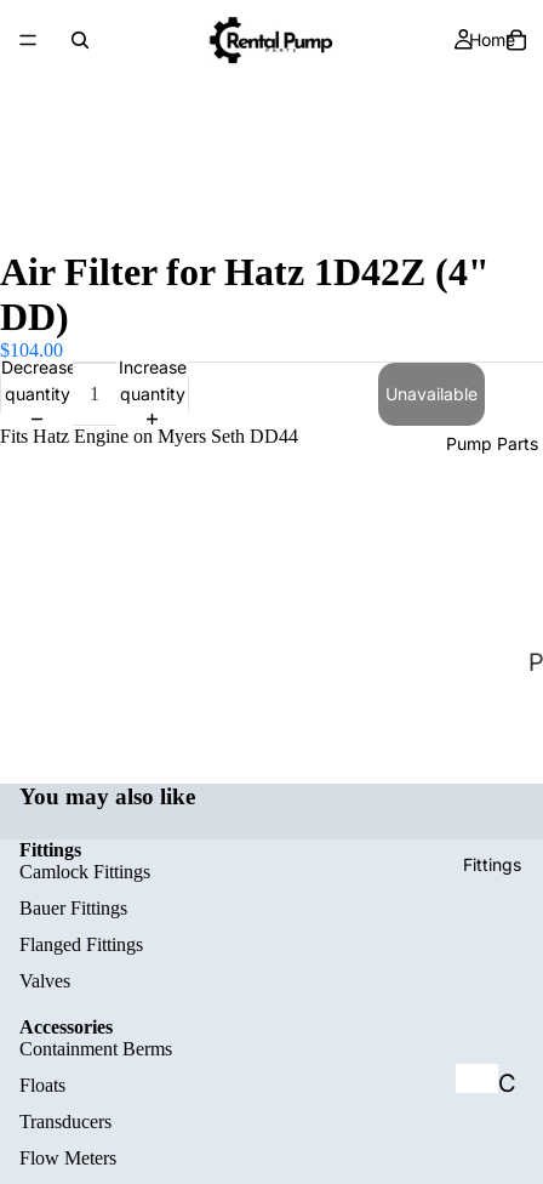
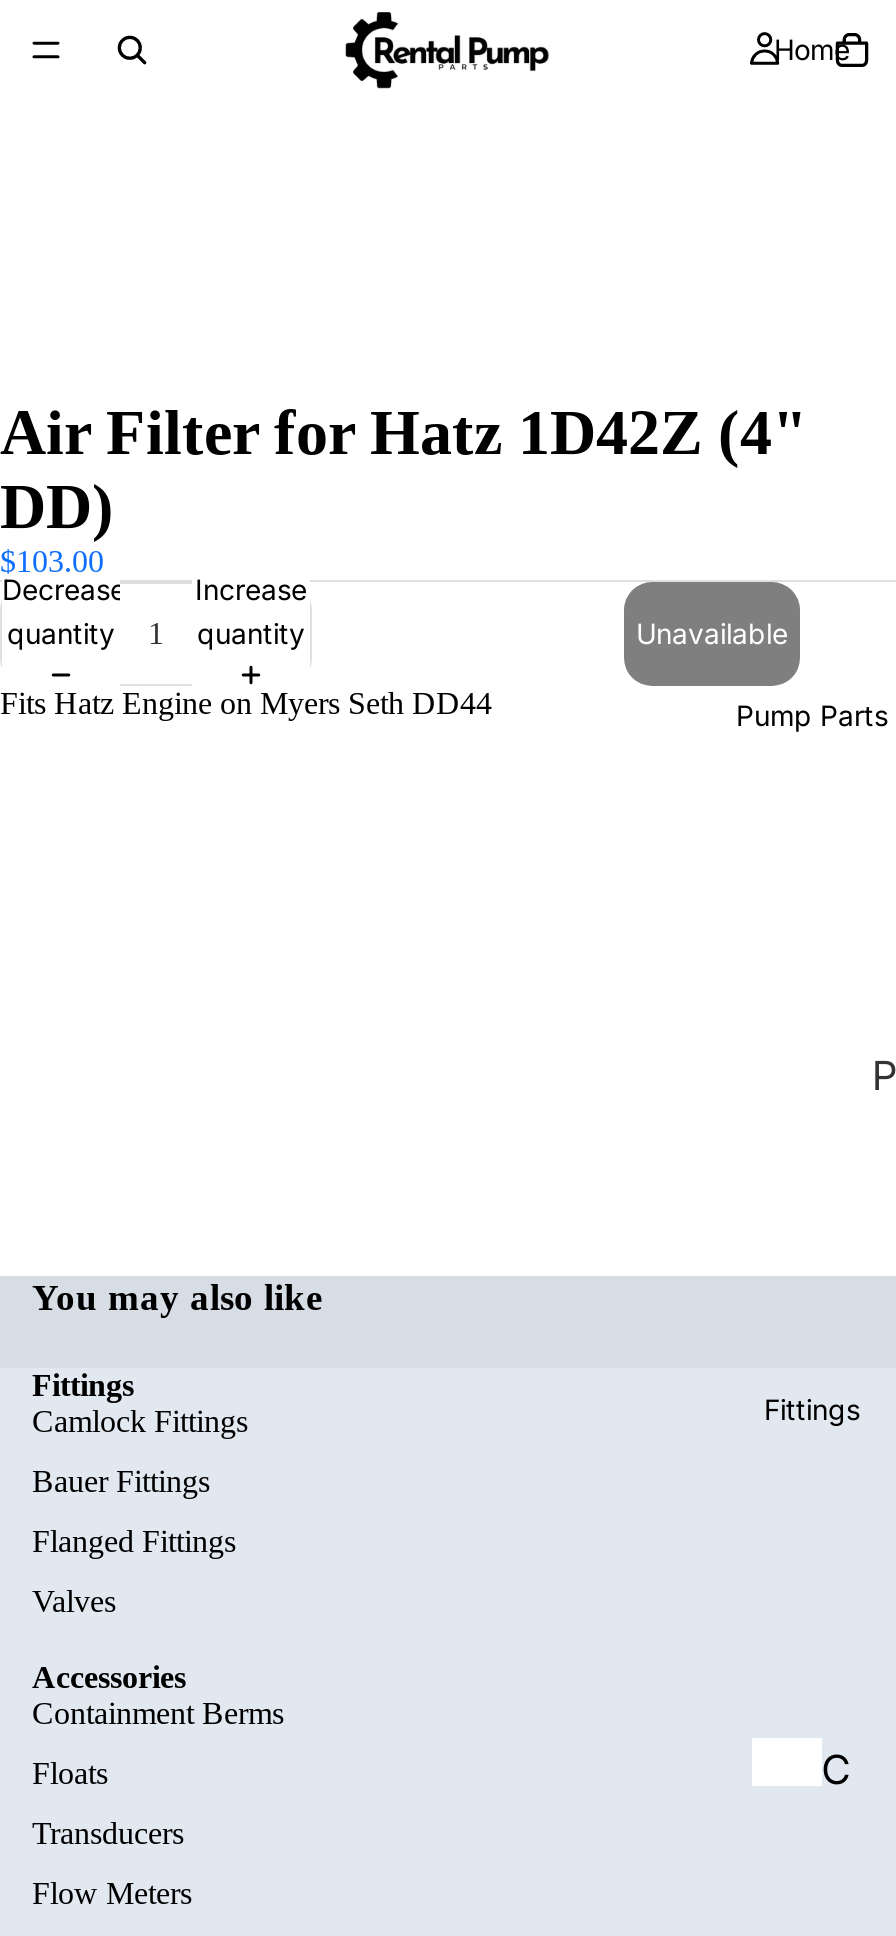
- $104.00
+ $103.00
